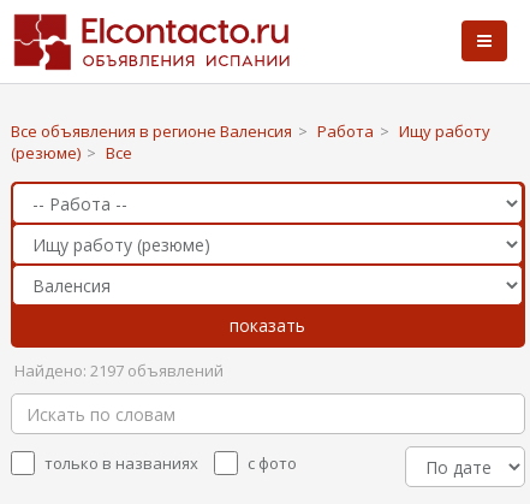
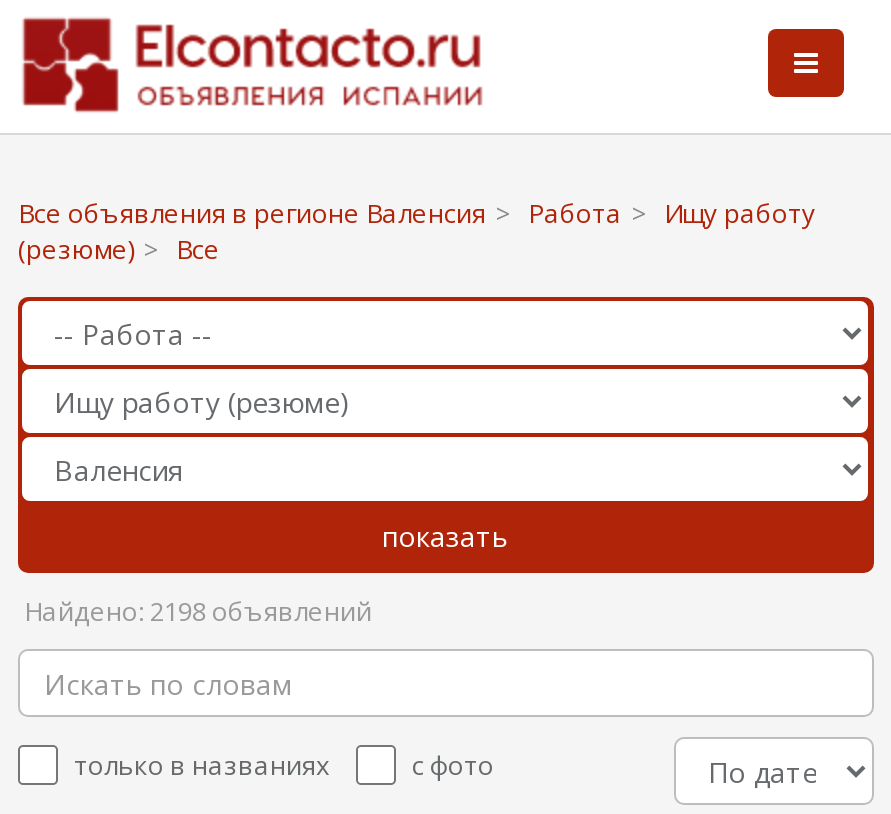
- Найдено: 2197 объявлений
+ Найдено: 2198 объявлений
